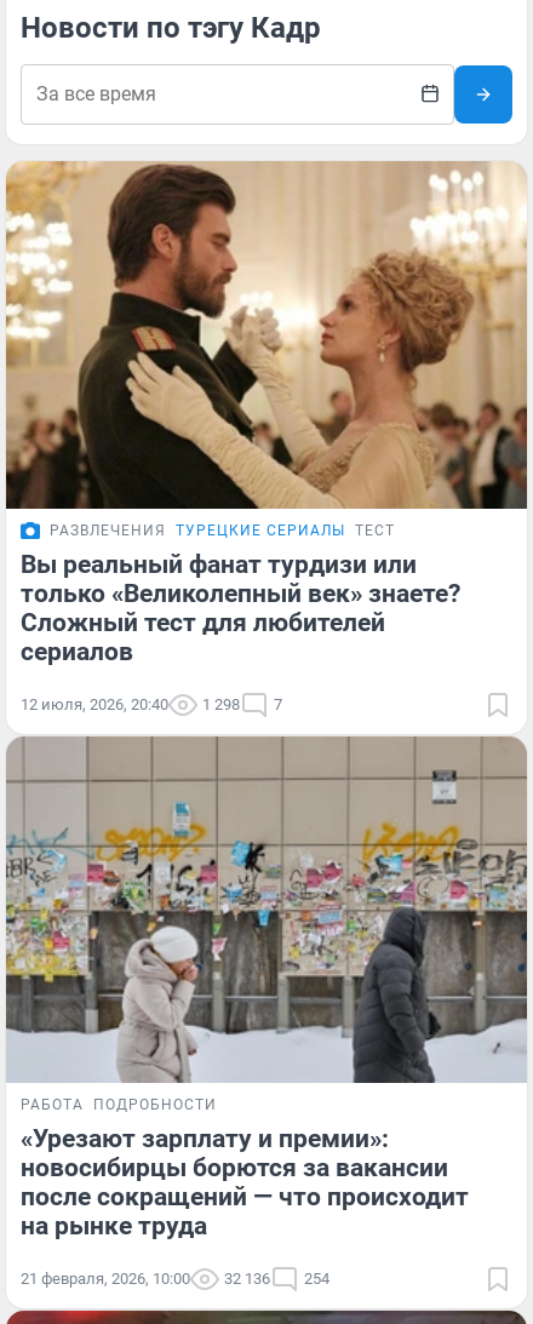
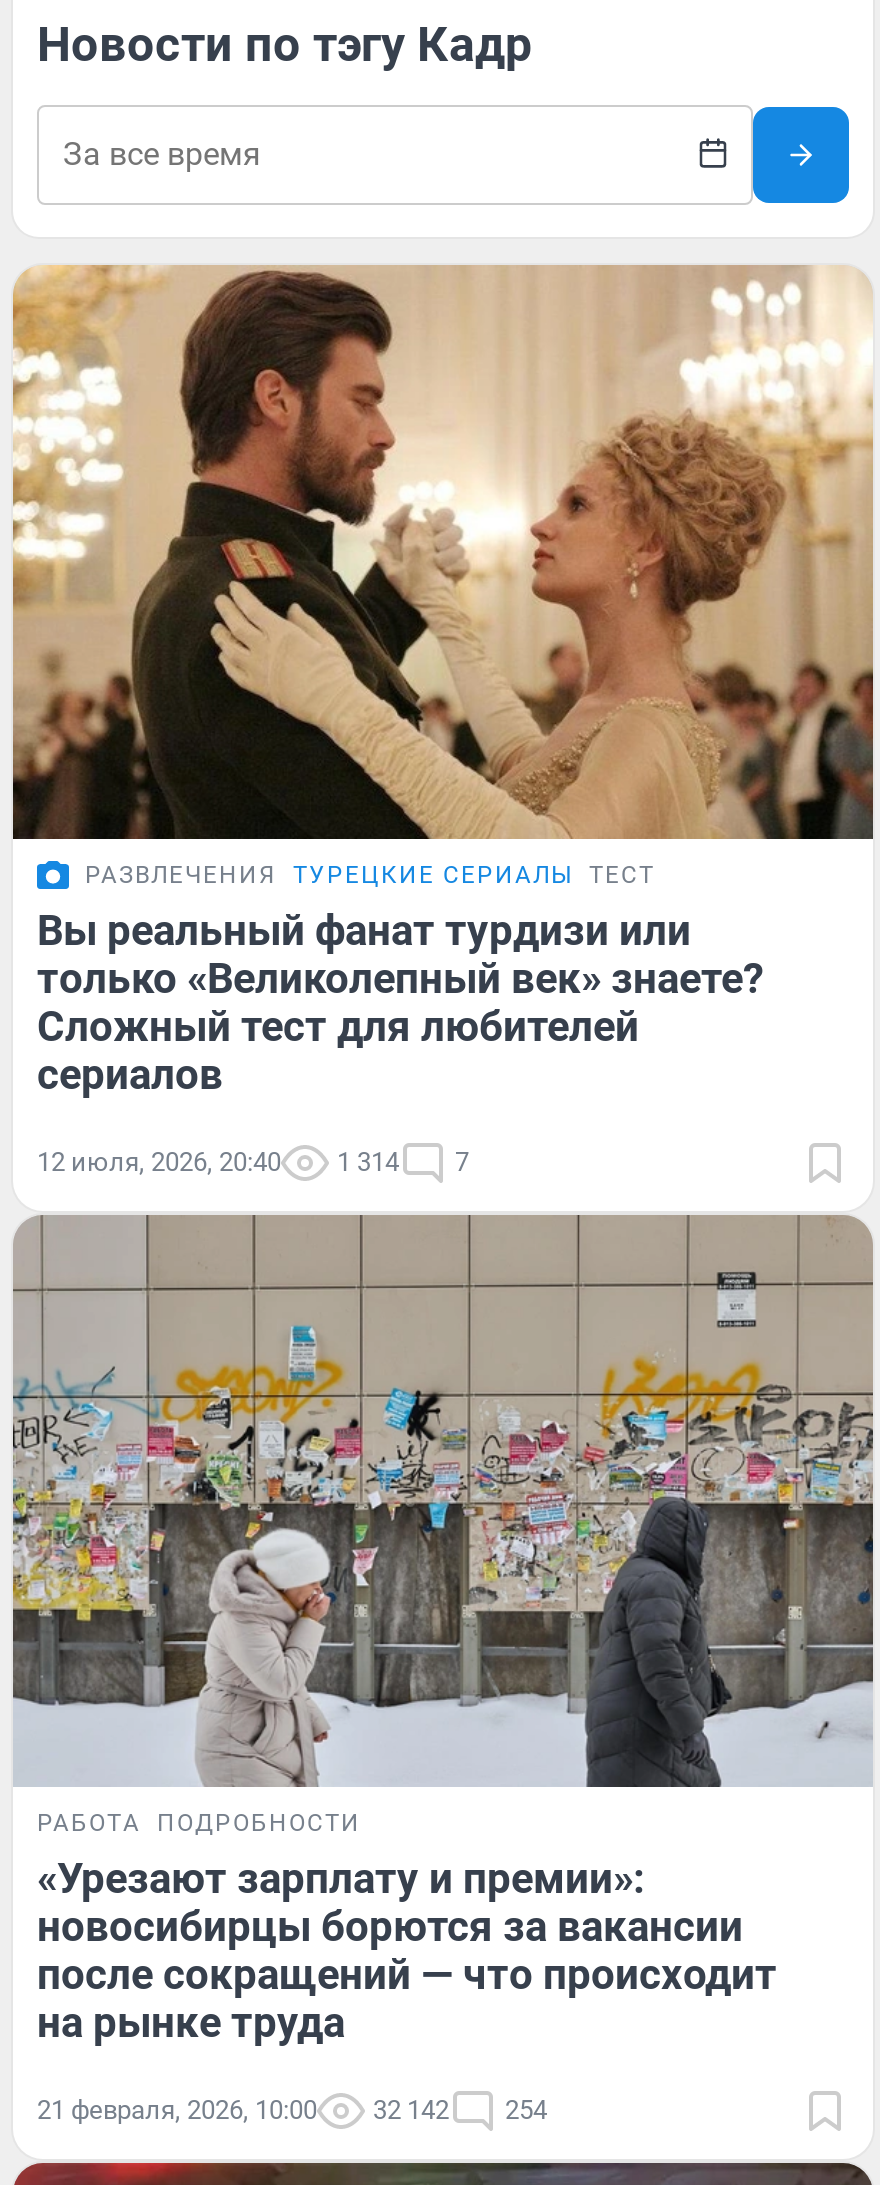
- 12 июля, 2026, 20:40 1 298 7
+ 12 июля, 2026, 20:40 1 314 7

- 21 февраля, 2026, 10:00 32 136 254
+ 21 февраля, 2026, 10:00 32 142 254
